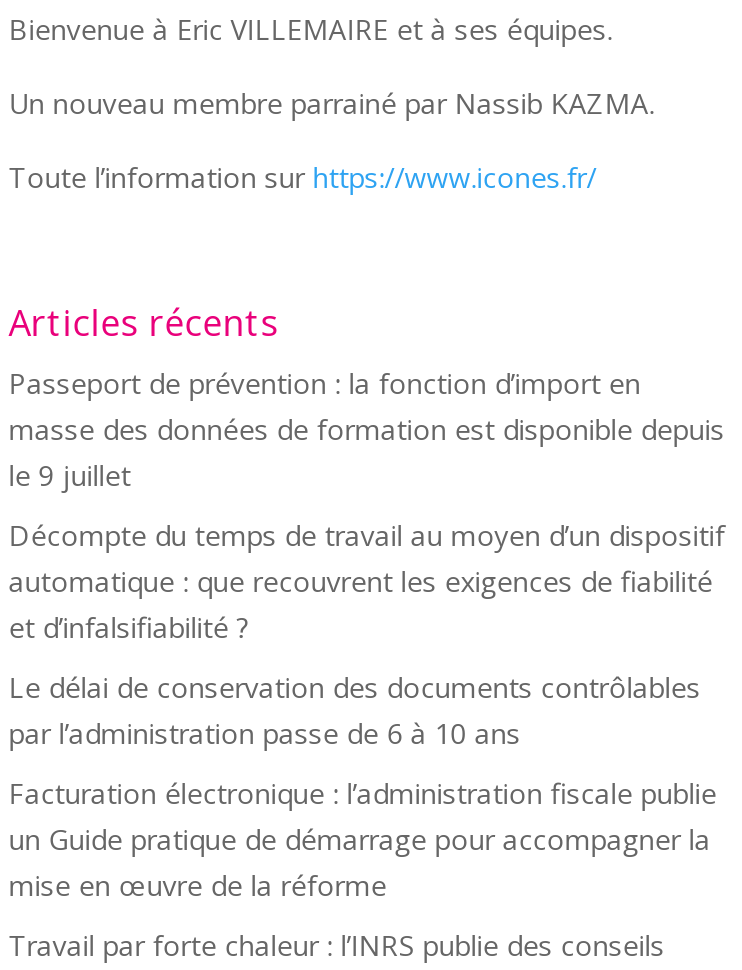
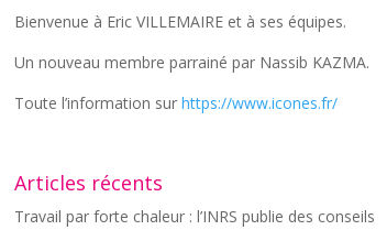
- Passeport de prévention : la fonction d’import en
- masse des données de formation est disponible depuis
- le 9 juillet
- Décompte du temps de travail au moyen d’un dispositif
- automatique : que recouvrent les exigences de fiabilité
- et d’infalsifiabilité ?
- Le délai de conservation des documents contrôlables
- par l’administration passe de 6 à 10 ans
- Facturation électronique : l’administration fiscale publie
- un Guide pratique de démarrage pour accompagner la
- mise en œuvre de la réforme
